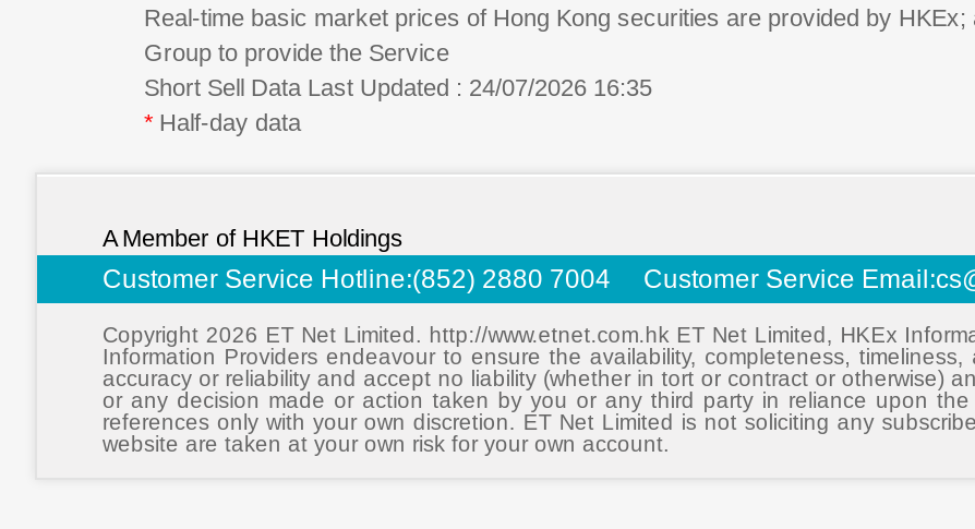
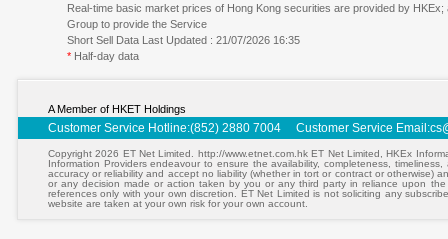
- Short Sell Data Last Updated : 24/07/2026 16:35
+ Short Sell Data Last Updated : 21/07/2026 16:35
